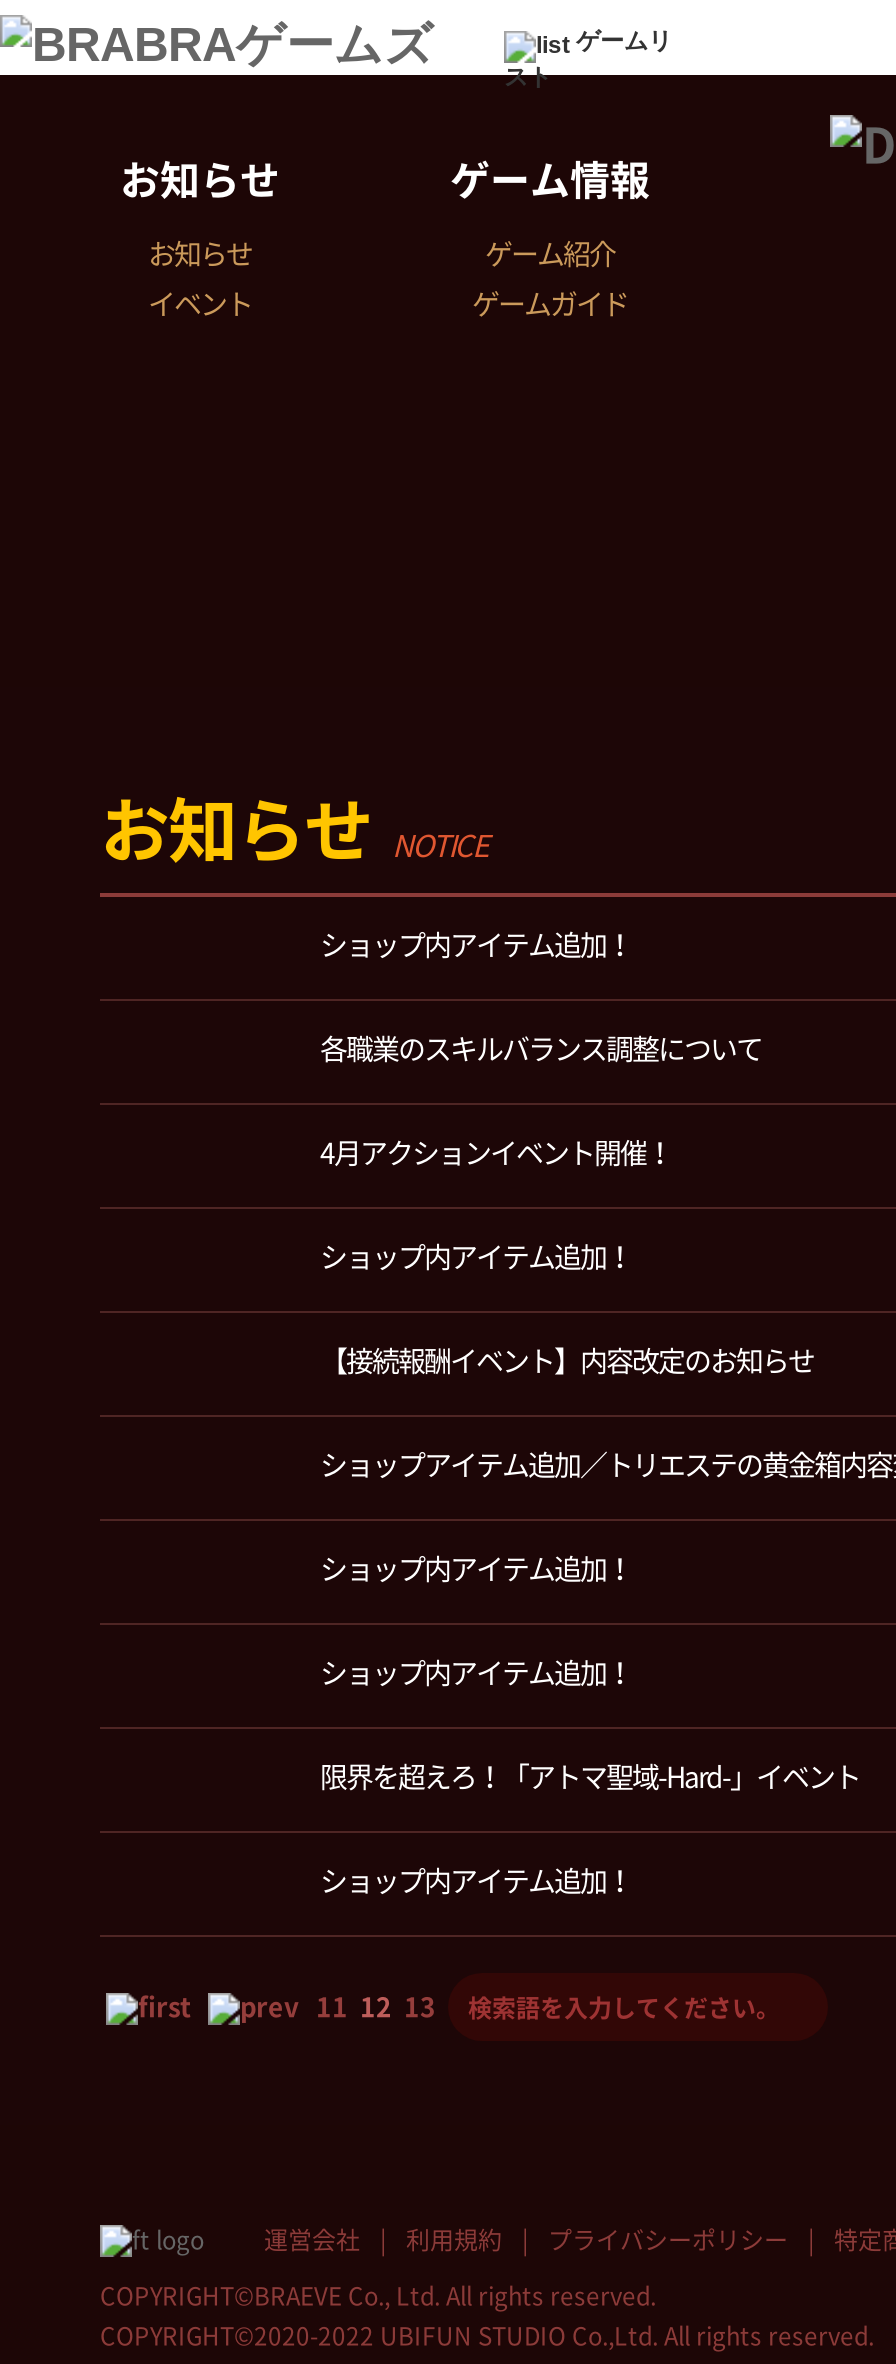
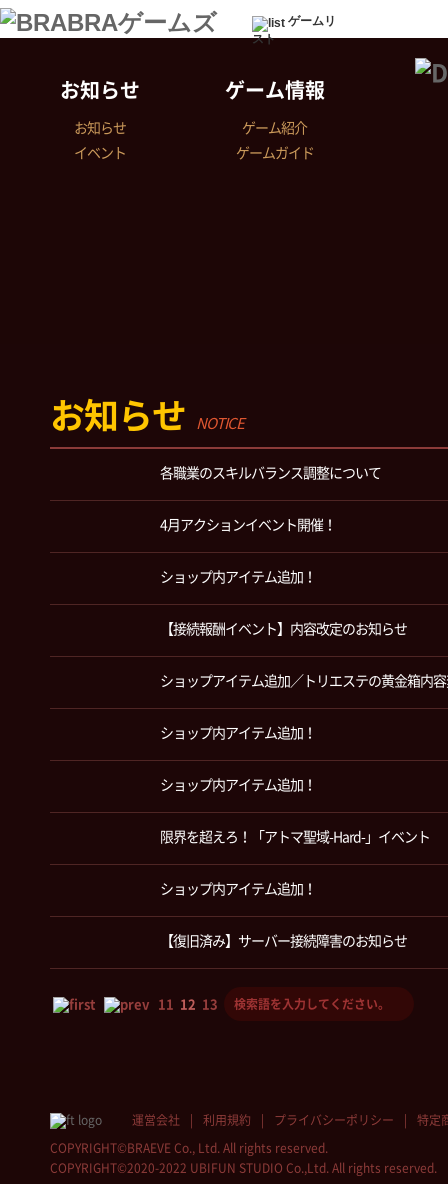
- ショップ内アイテム追加！

moved up: 各職業のスキルバランス調整について | 4月アクションイベント開催！ | ショップ内アイテム追加！ | 【接続報酬イベント】内容改定のお知らせ | ショップ内アイテム追加！ | ショップ内アイテム追加！ | 限界を超えろ！「アトマ聖域-Hard-」イベント | ショップ内アイテム追加！

+ 【復旧済み】サーバー接続障害のお知らせ
